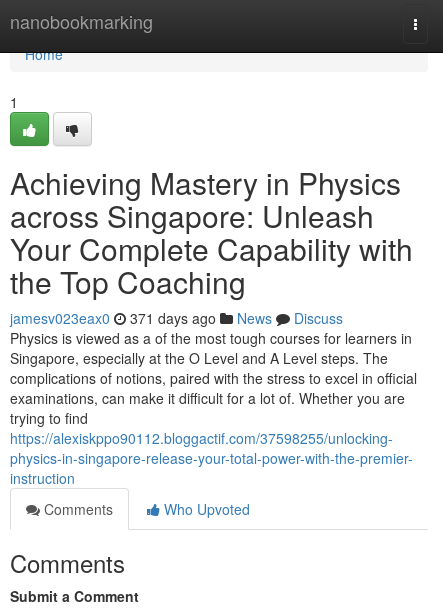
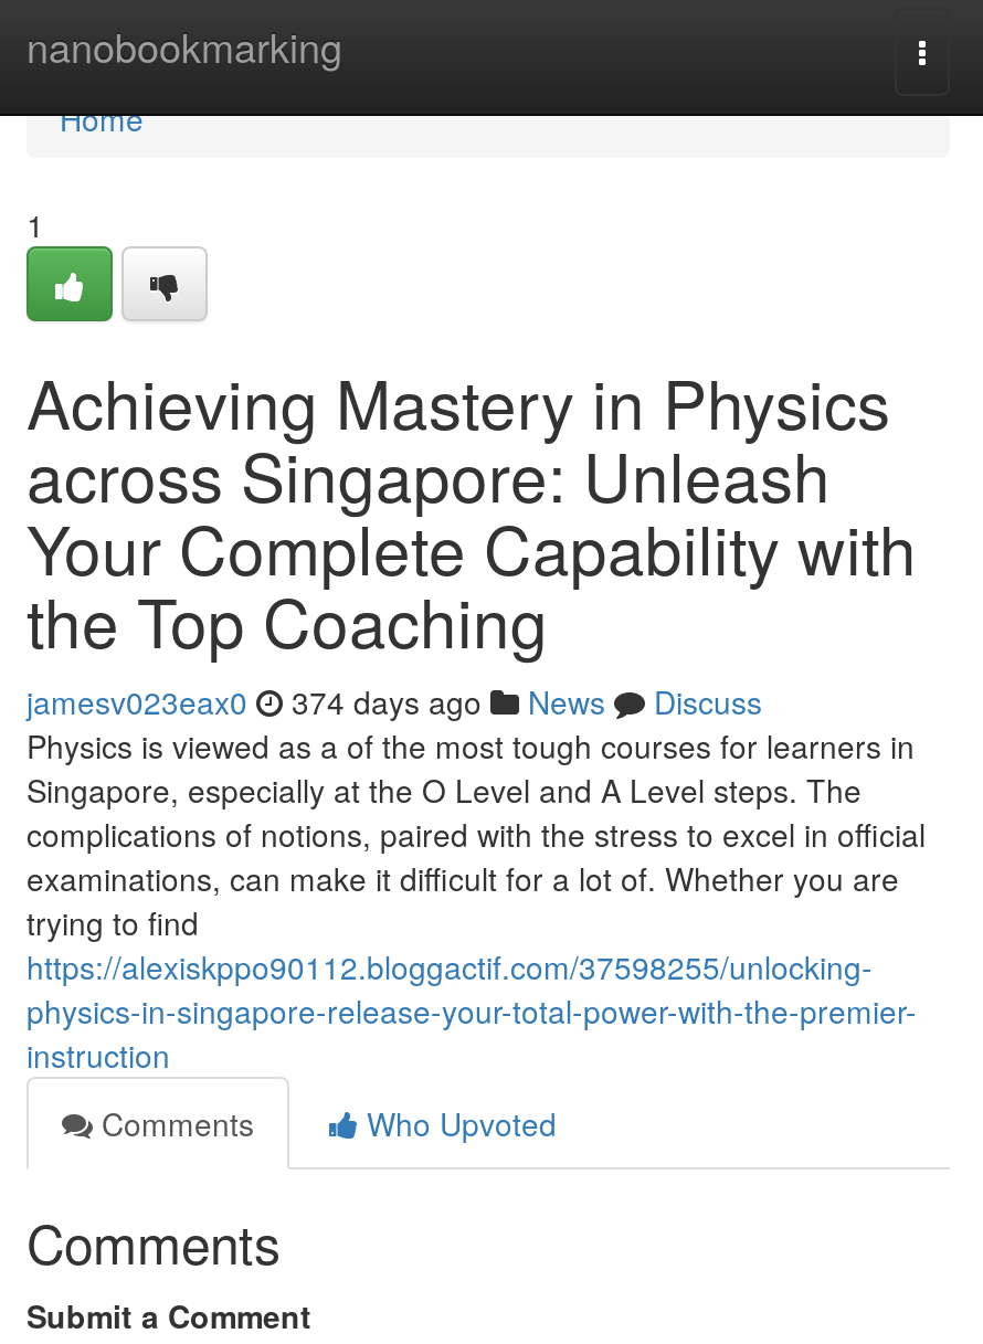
- jamesv023eax0 371 days ago News Discuss
+ jamesv023eax0 374 days ago News Discuss
